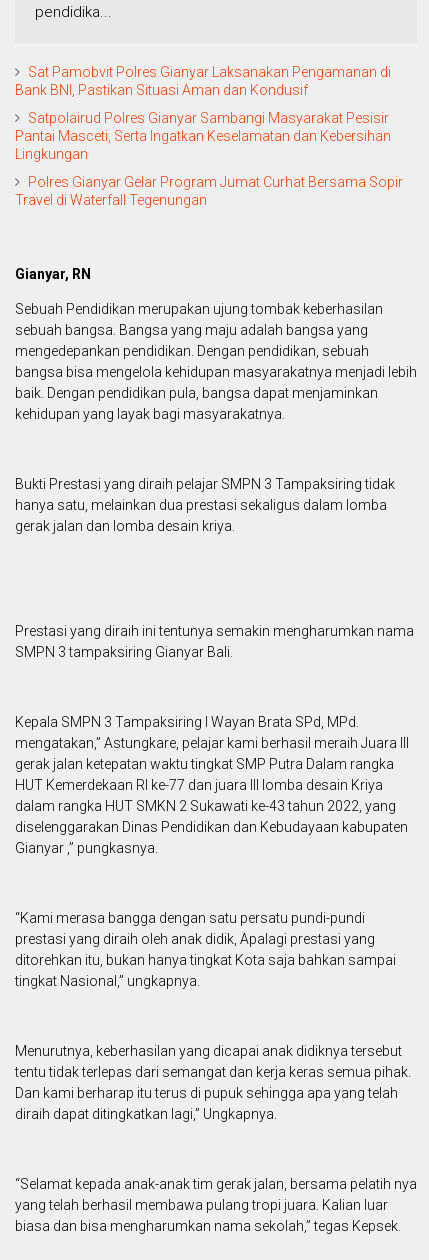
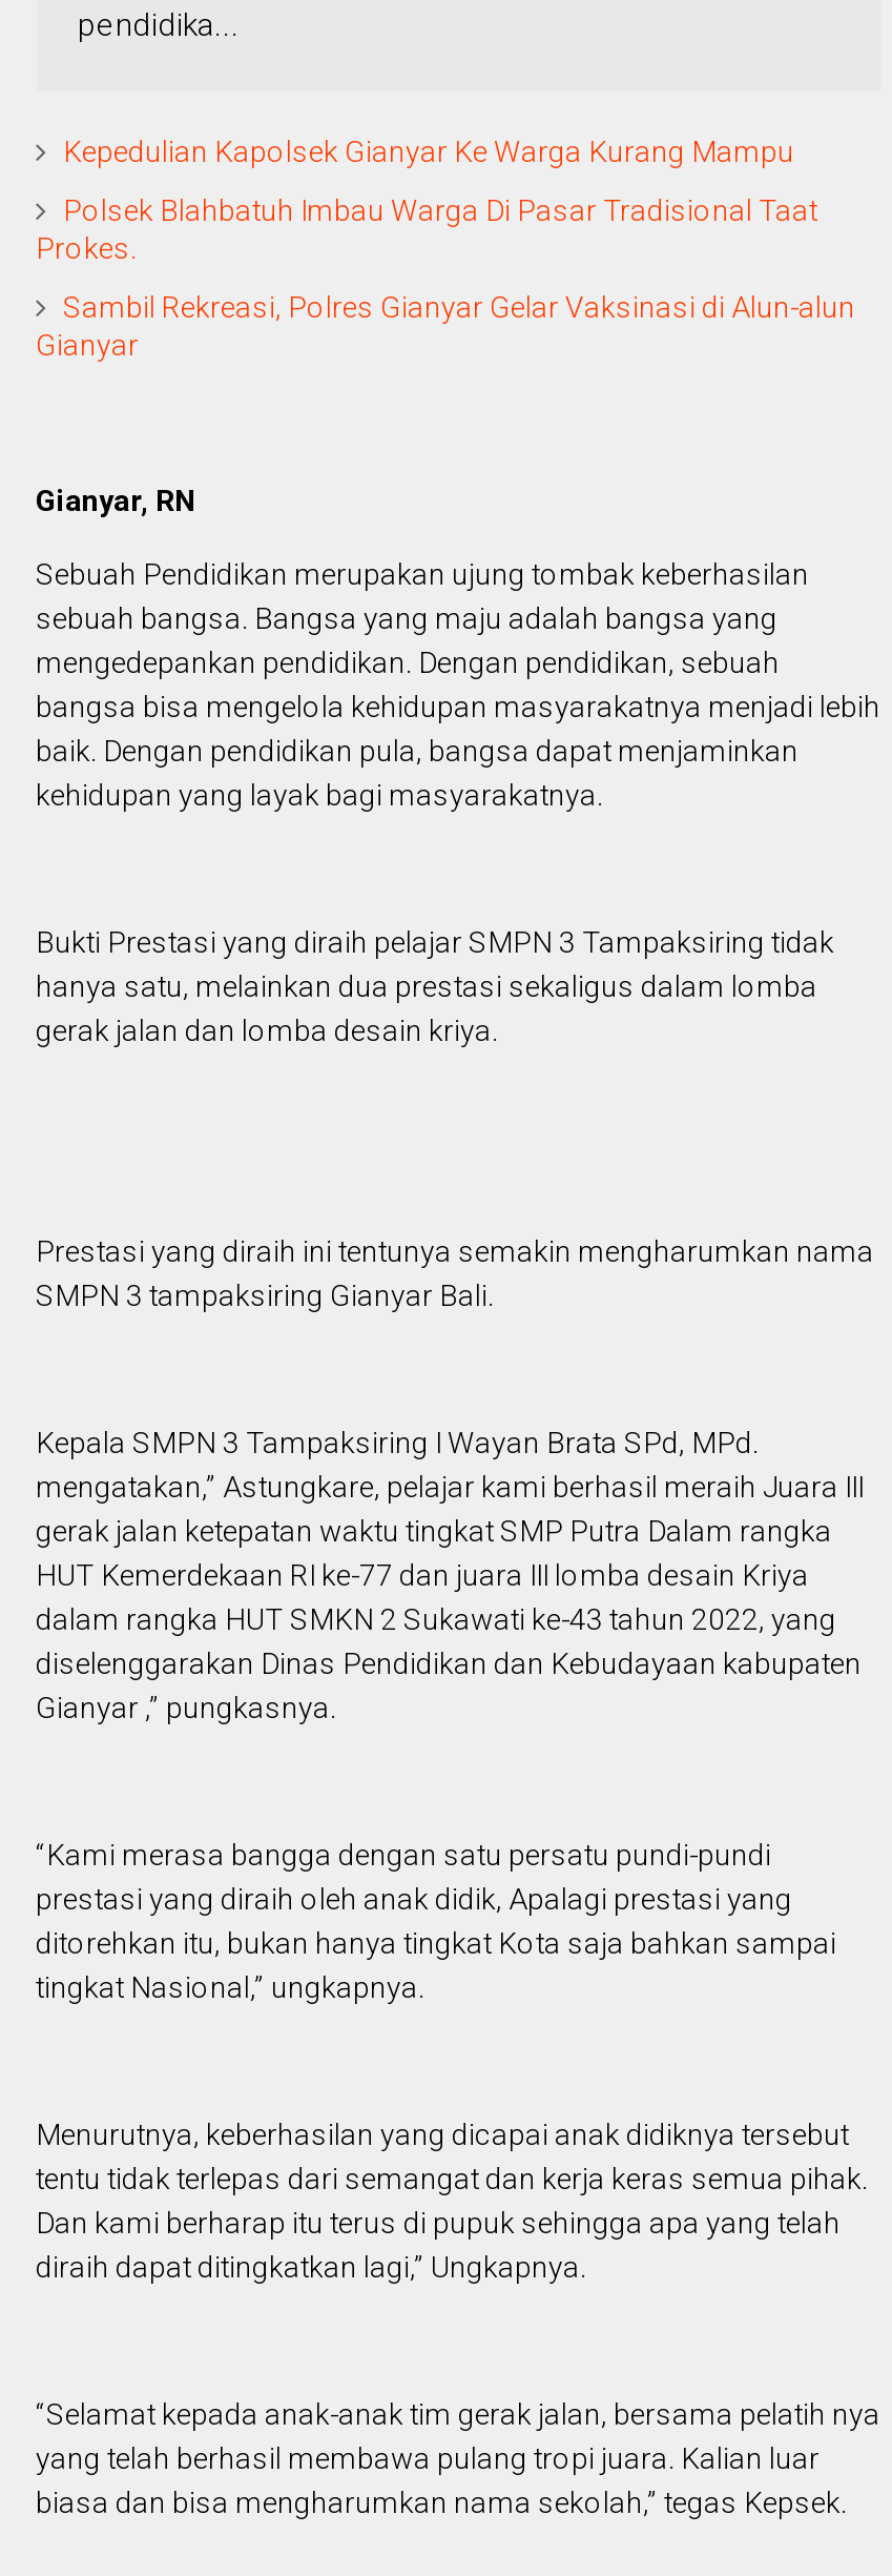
- Sat Pamobvit Polres Gianyar Laksanakan Pengamanan di
- Bank BNI, Pastikan Situasi Aman dan Kondusif
+ Kepedulian Kapolsek Gianyar Ke Warga Kurang Mampu

- Satpolairud Polres Gianyar Sambangi Masyarakat Pesisir
- Pantai Masceti, Serta Ingatkan Keselamatan dan Kebersihan
- Lingkungan
+ Polsek Blahbatuh Imbau Warga Di Pasar Tradisional Taat
+ Prokes.

- Polres Gianyar Gelar Program Jumat Curhat Bersama Sopir
- Travel di Waterfall Tegenungan
+ Sambil Rekreasi, Polres Gianyar Gelar Vaksinasi di Alun-alun
+ Gianyar
